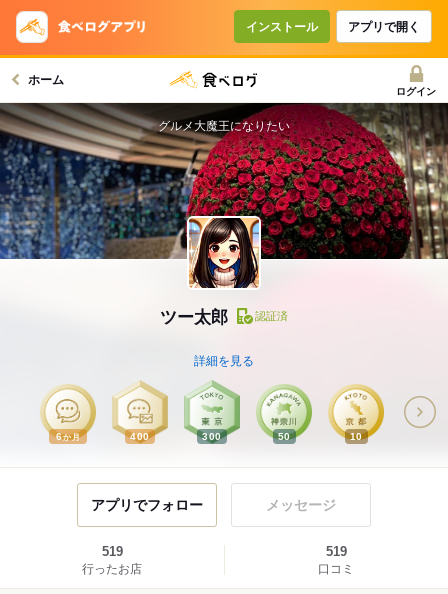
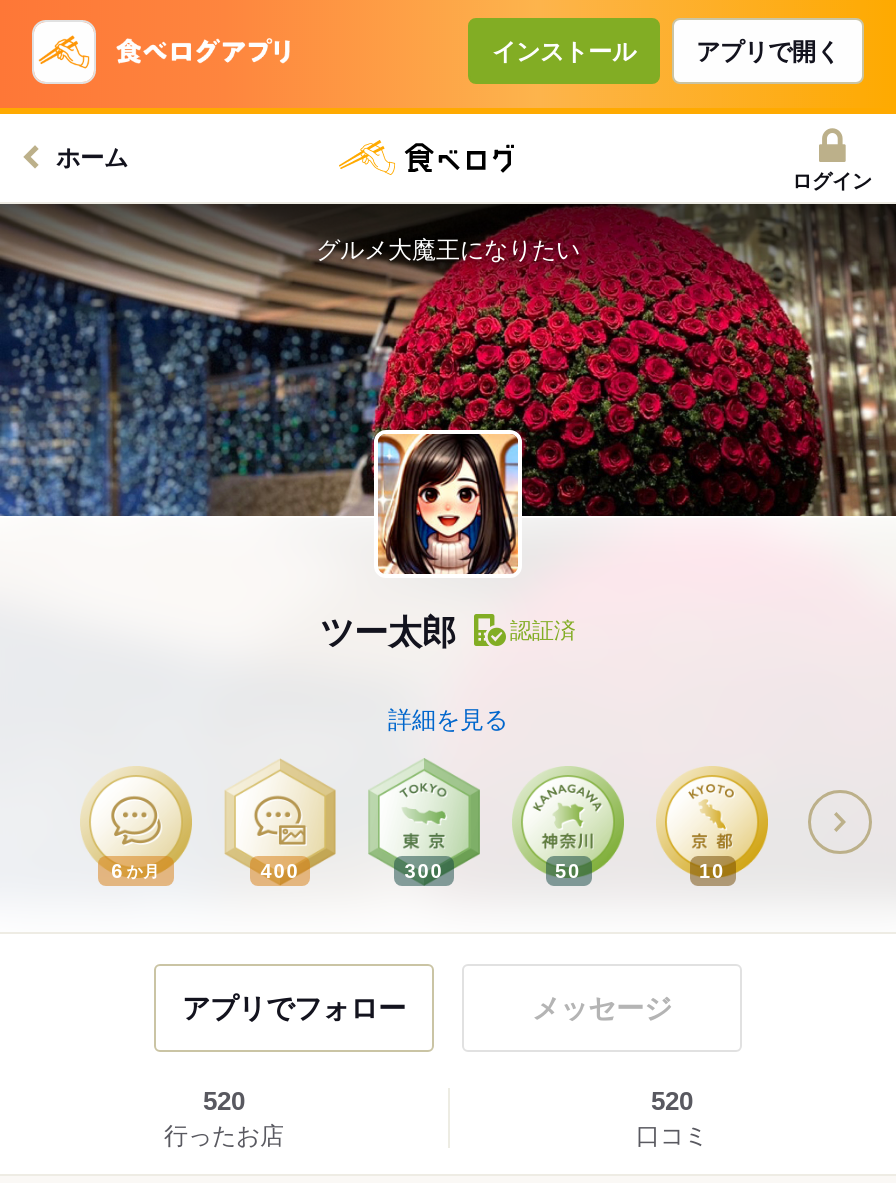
- 519
+ 520

- 519
+ 520
